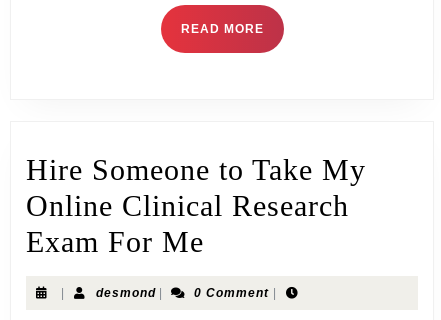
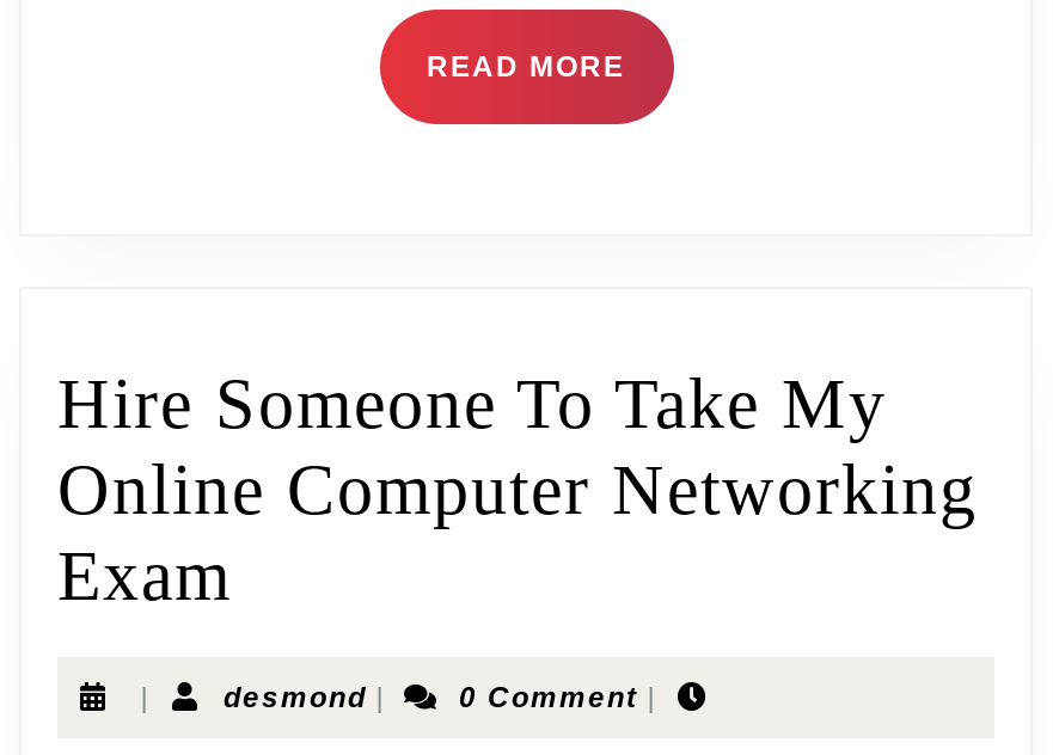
- Hire Someone to Take My
- Online Clinical Research
- Exam For Me
+ Hire Someone To Take My
+ Online Computer Networking
+ Exam
